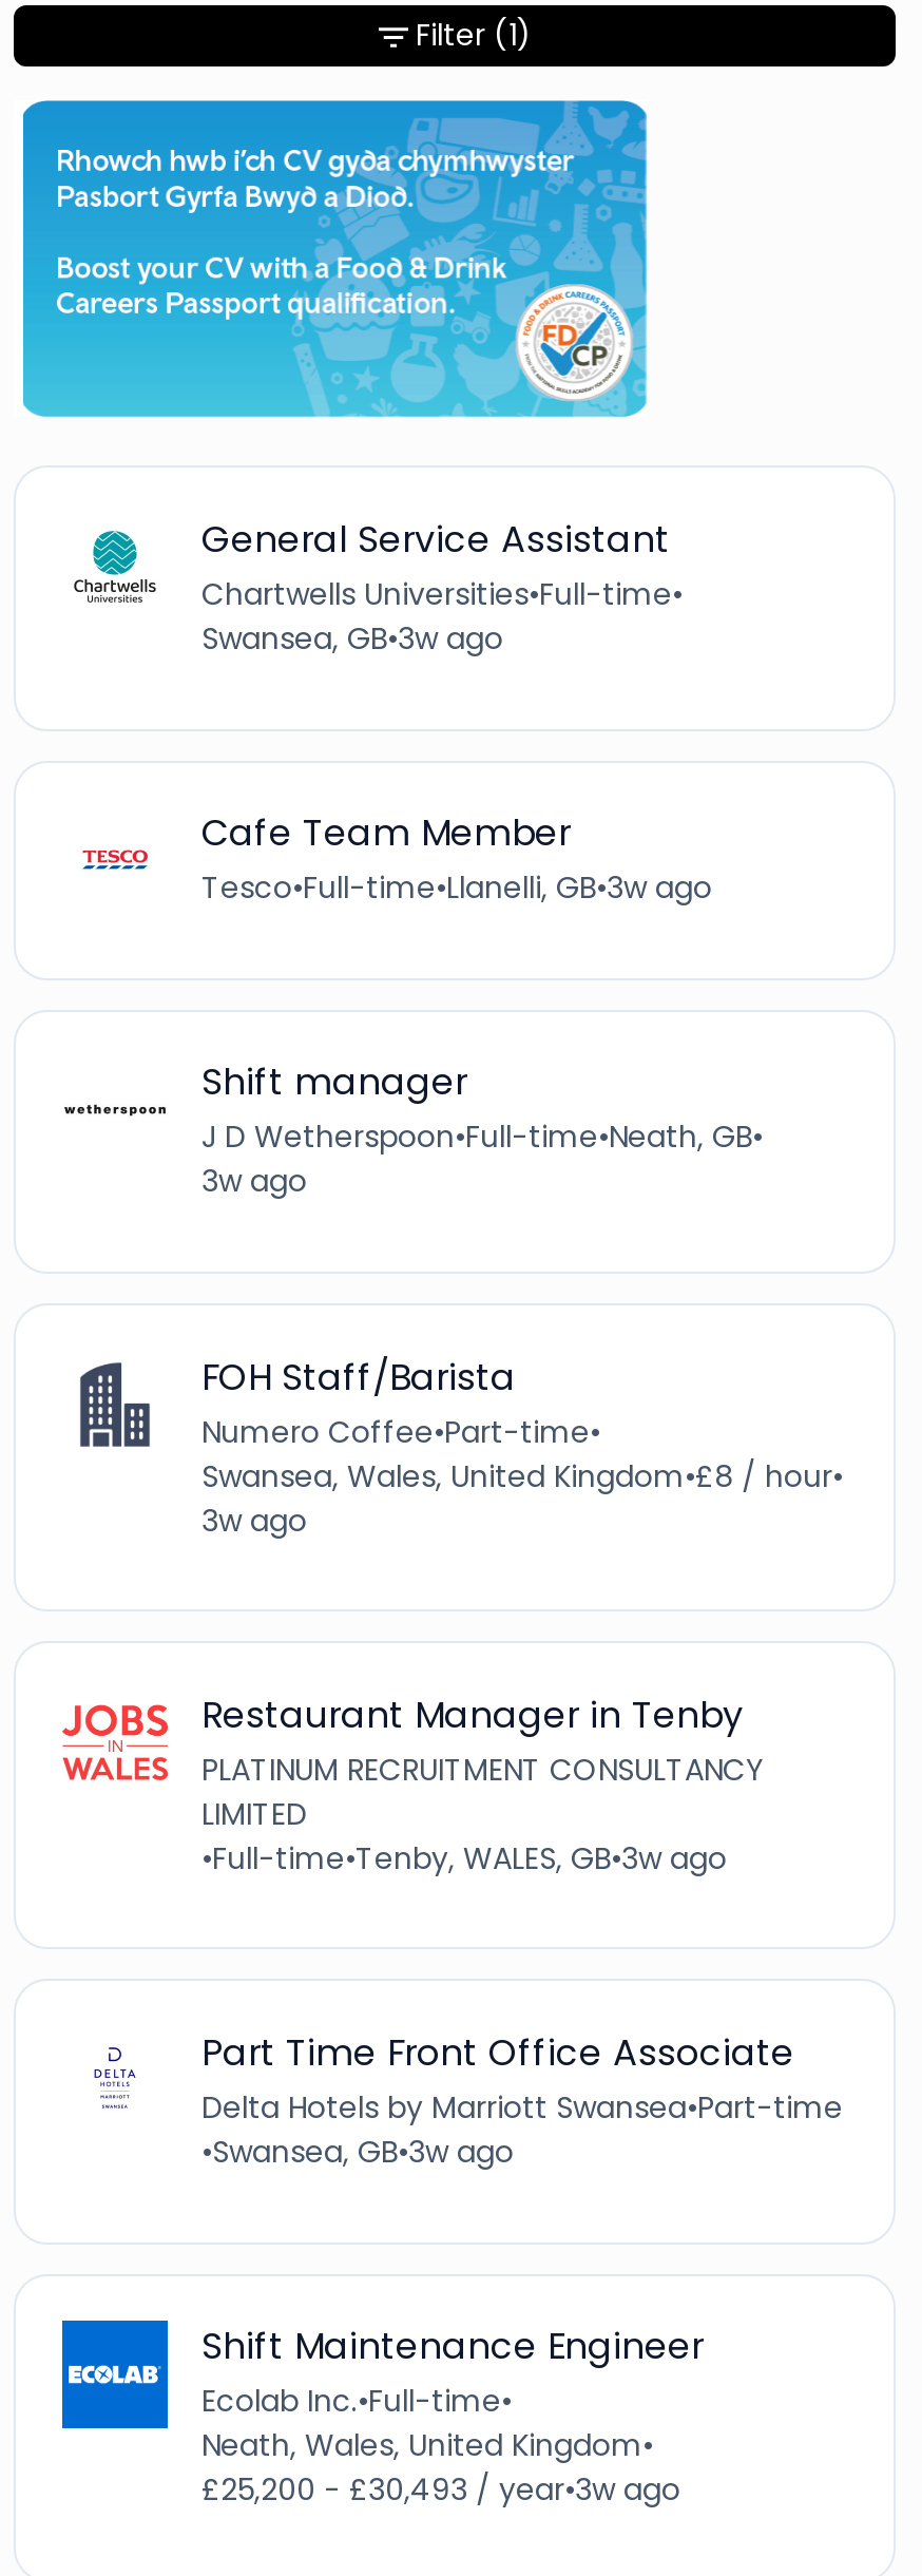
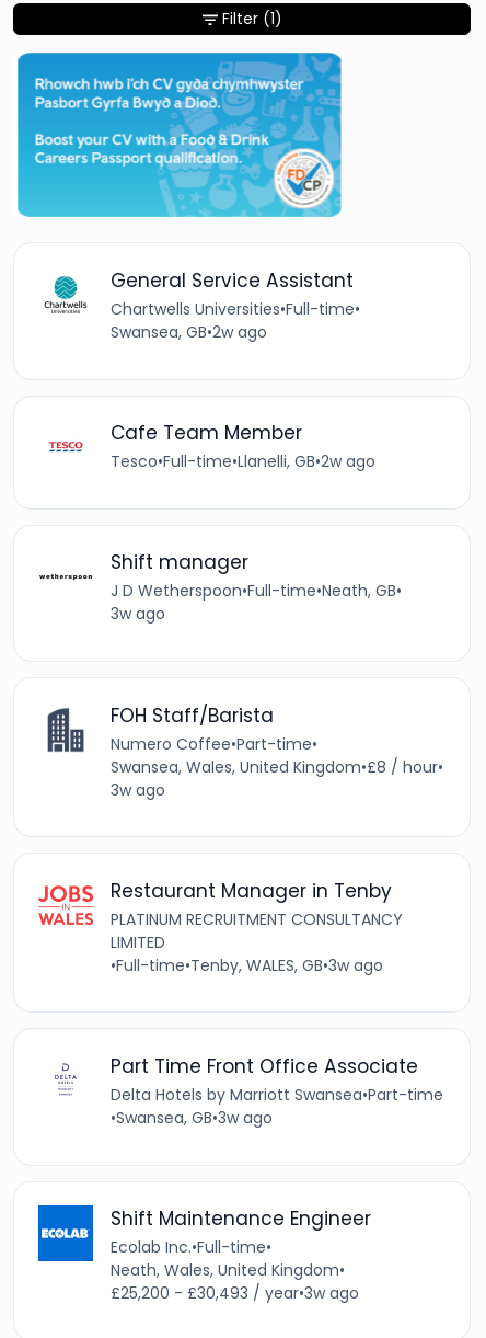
- Swansea, GB•3w ago
+ Swansea, GB•2w ago

- Tesco•Full-time•Llanelli, GB•3w ago
+ Tesco•Full-time•Llanelli, GB•2w ago
